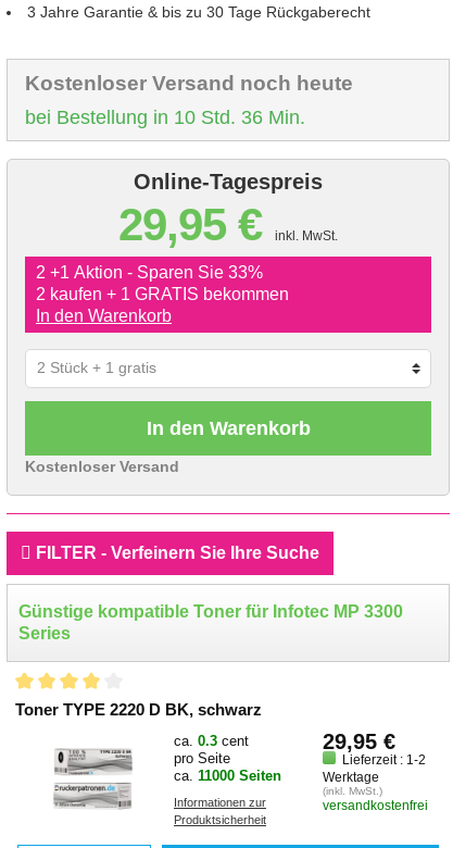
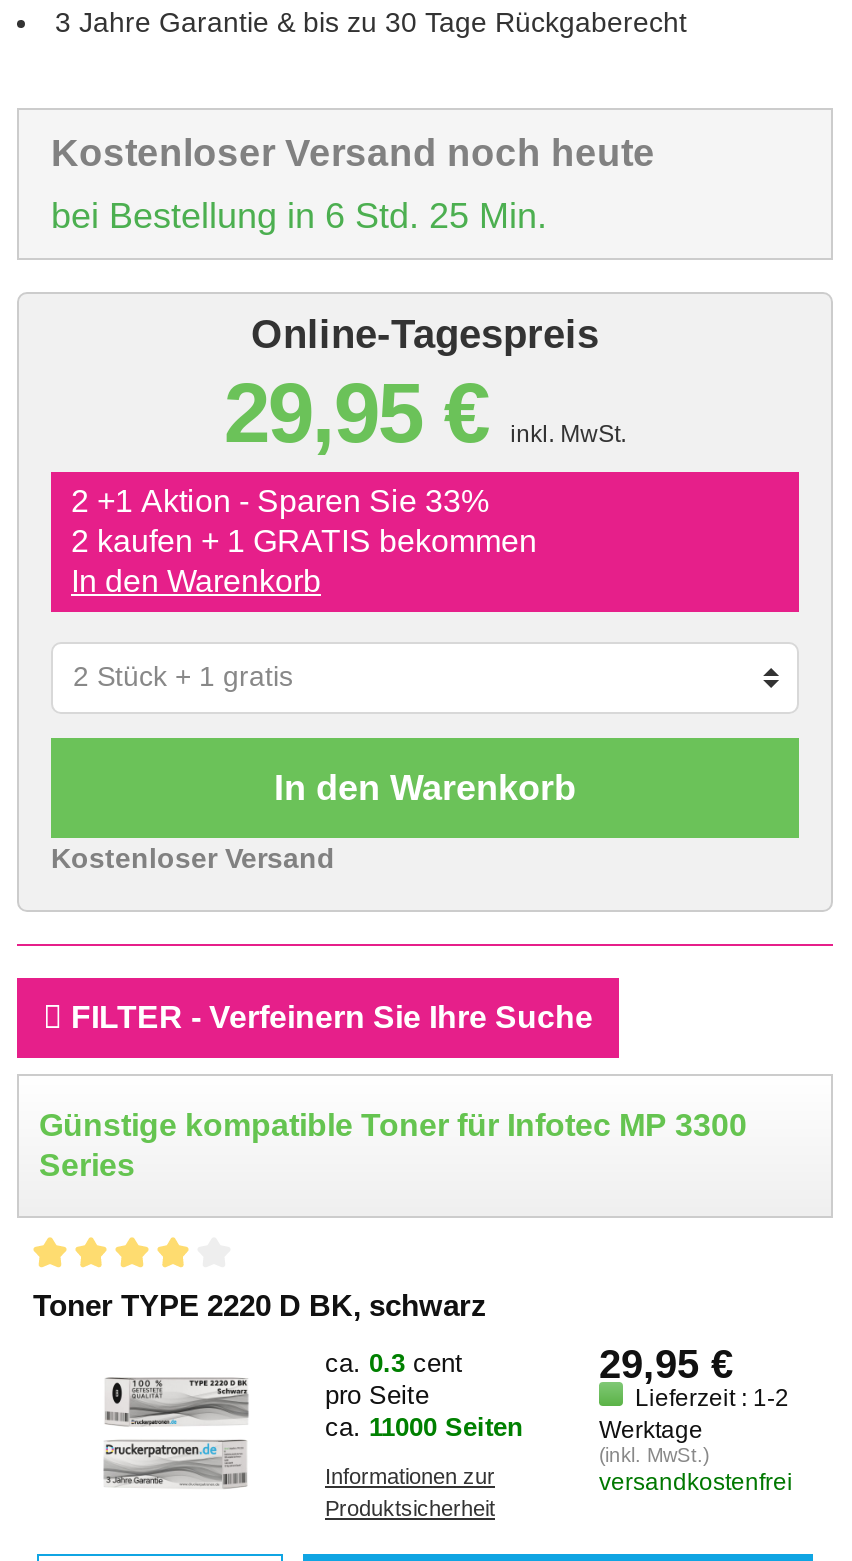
- bei Bestellung in 10 Std. 36 Min.
+ bei Bestellung in 6 Std. 25 Min.
